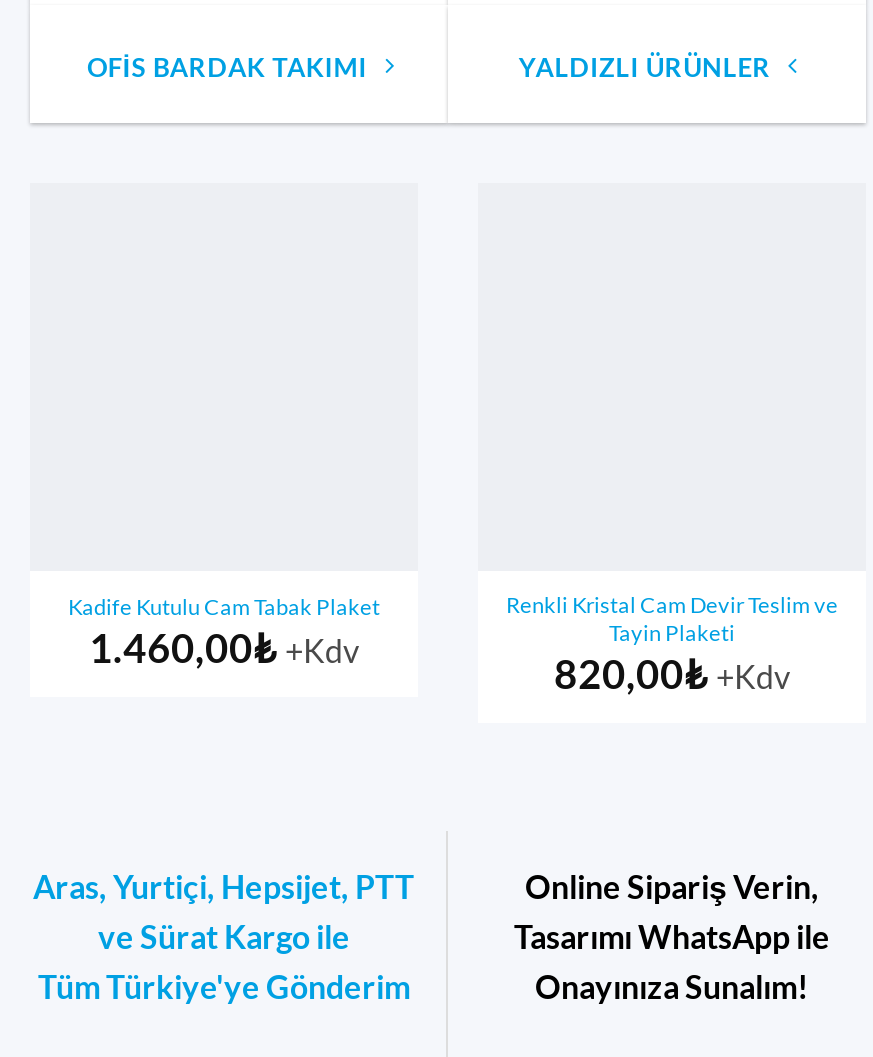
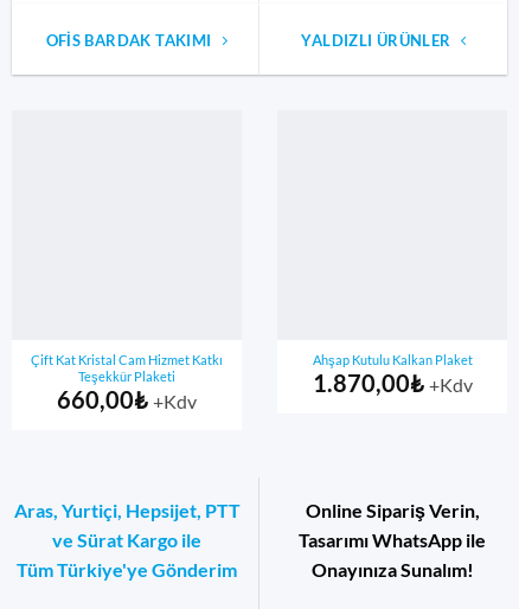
- Kadife Kutulu Cam Tabak Plaket
- 1.460,00₺ +Kdv
+ Çift Kat Kristal Cam Hizmet Katkı
+ Teşekkür Plaketi
+ 660,00₺ +Kdv

- Renkli Kristal Cam Devir Teslim ve
- Tayin Plaketi
- 820,00₺ +Kdv
+ Ahşap Kutulu Kalkan Plaket
+ 1.870,00₺ +Kdv
